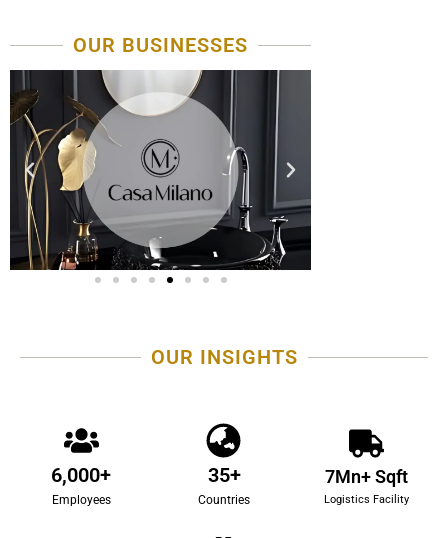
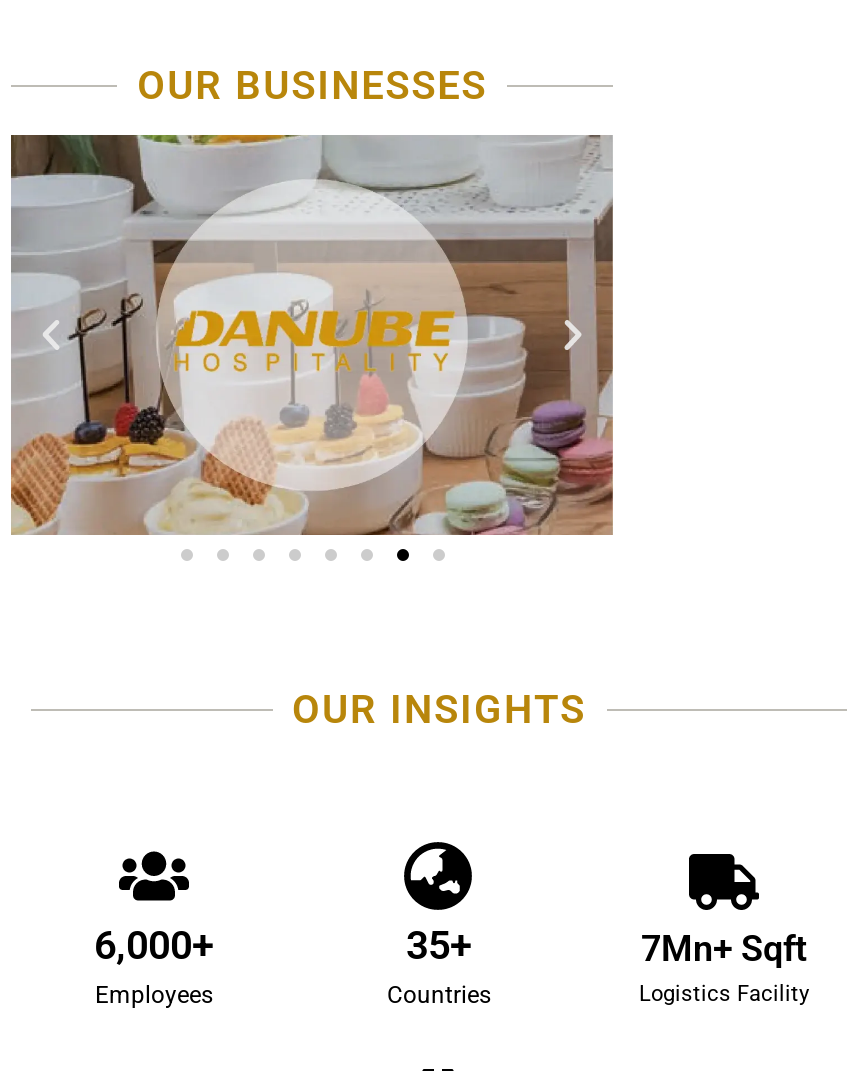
- [image]
+ [image]
